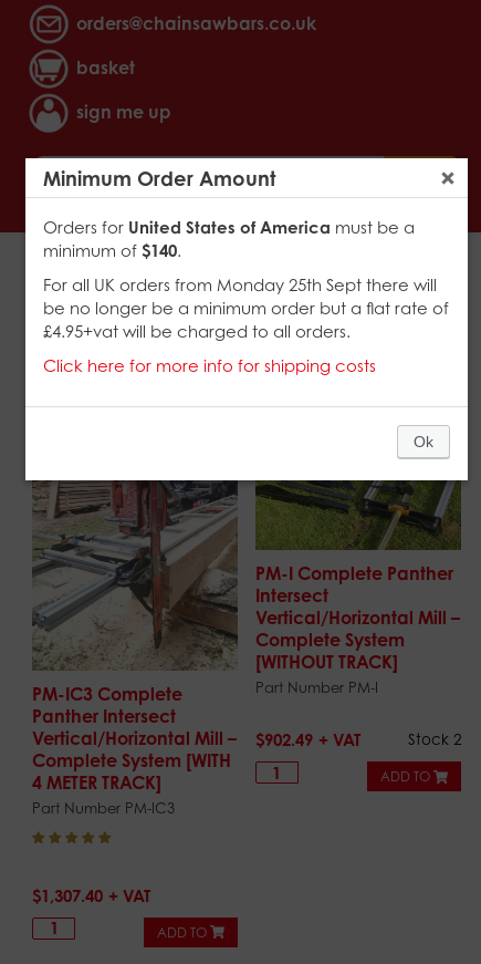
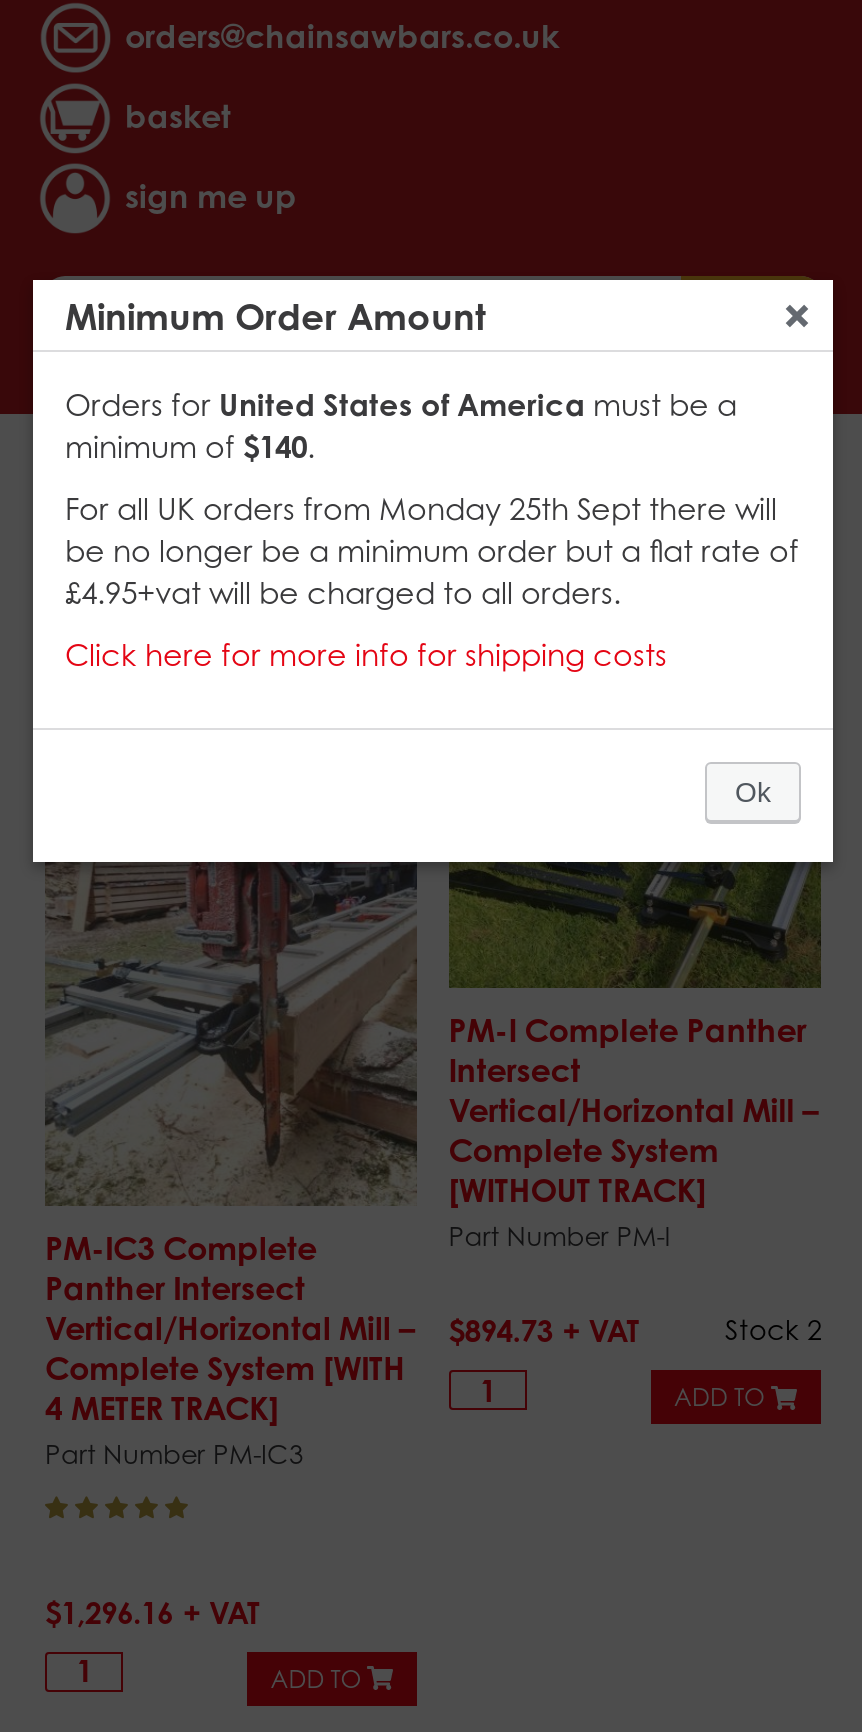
- Vertical/Horizontal Mill – $902.49
+ Vertical/Horizontal Mill – $894.73

- $1,307.40
+ $1,296.16
